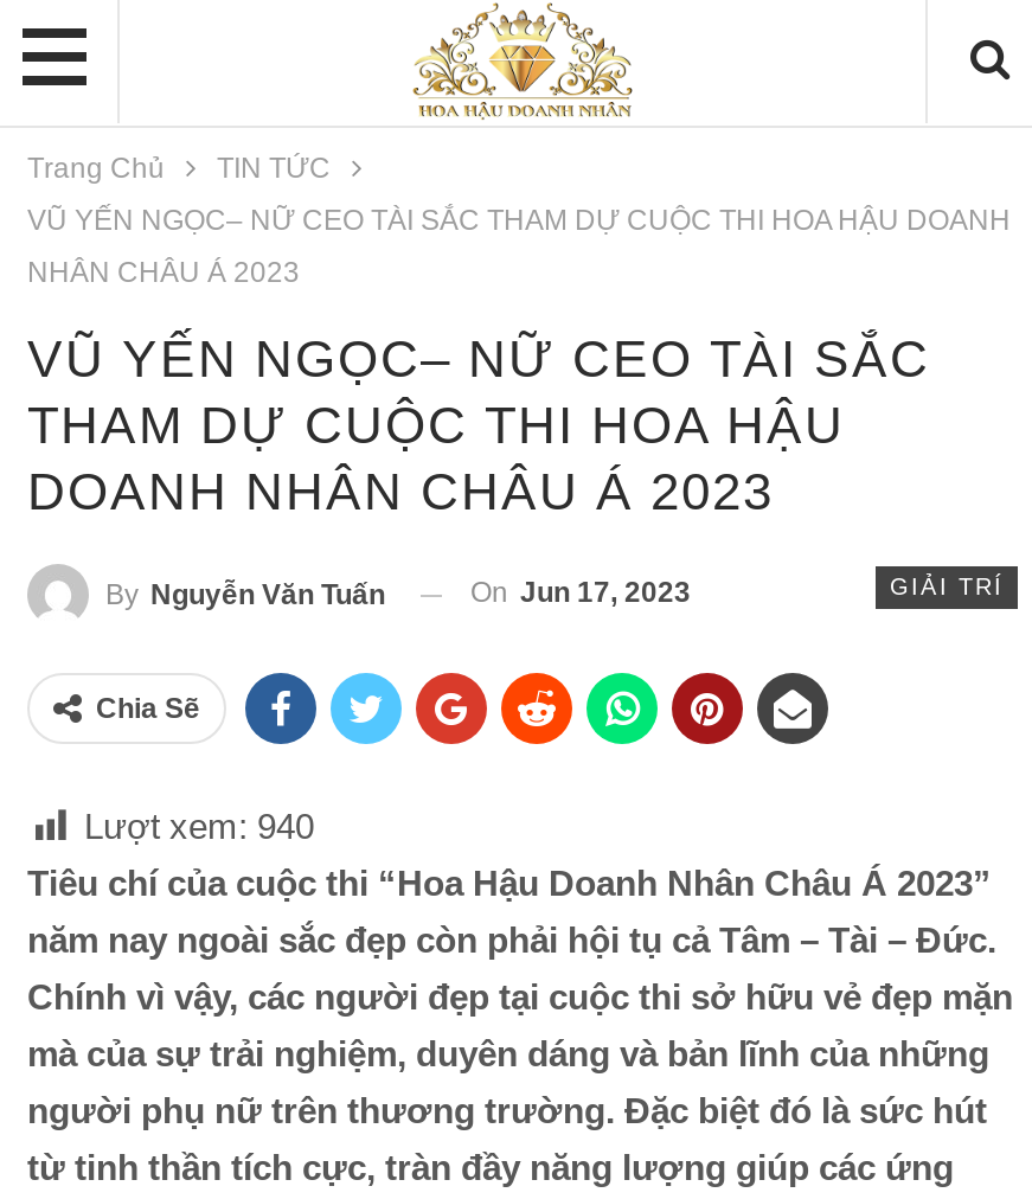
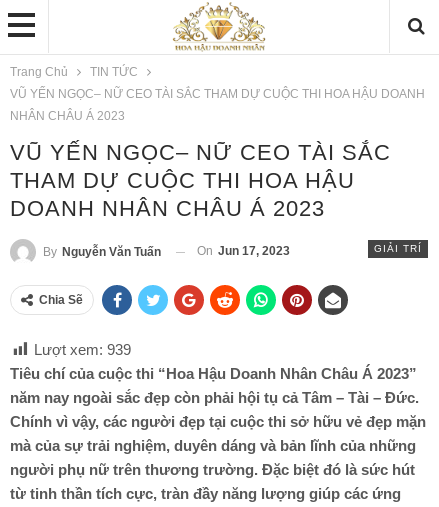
- Lượt xem: 940
+ Lượt xem: 939
